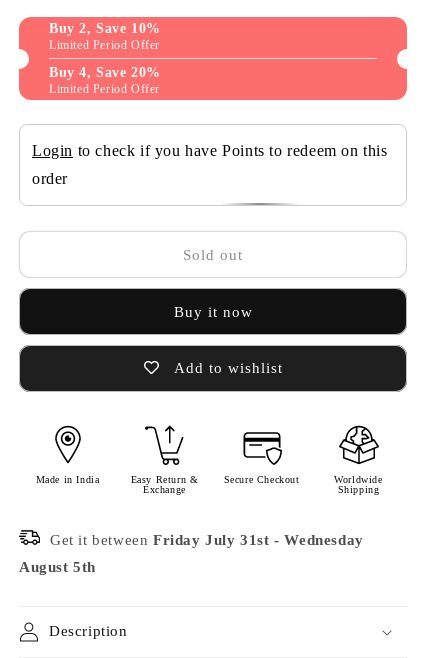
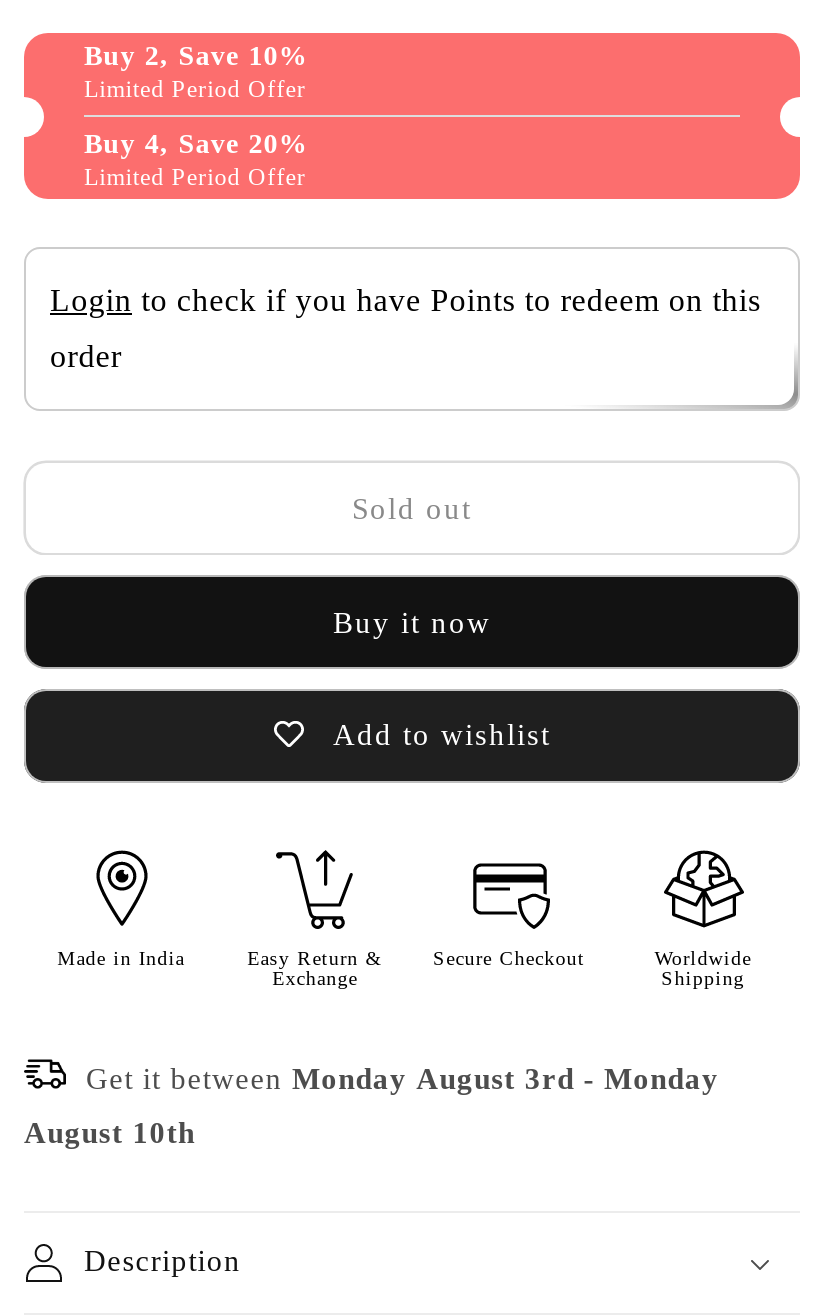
- Get it between Friday July 31st - Wednesday
+ Get it between Monday August 3rd - Monday

- August 5th
+ August 10th
